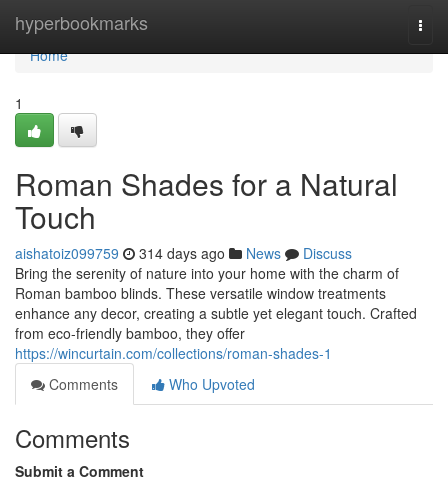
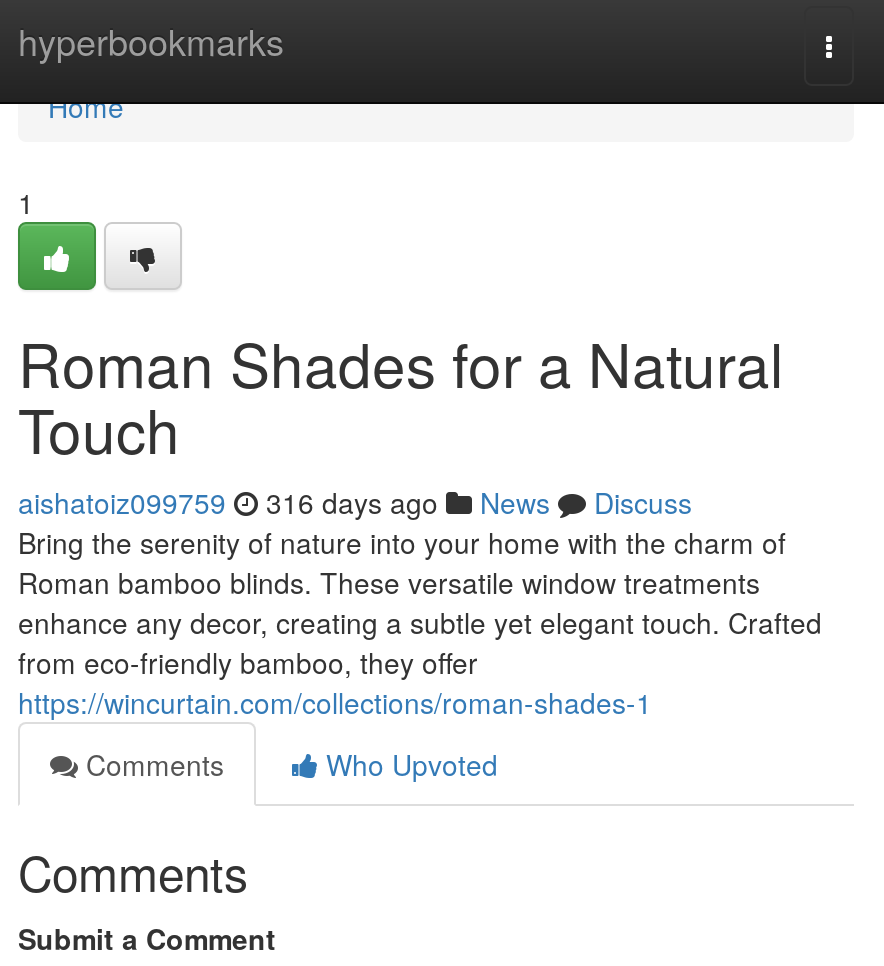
- aishatoiz099759 314 days ago News Discuss
+ aishatoiz099759 316 days ago News Discuss
